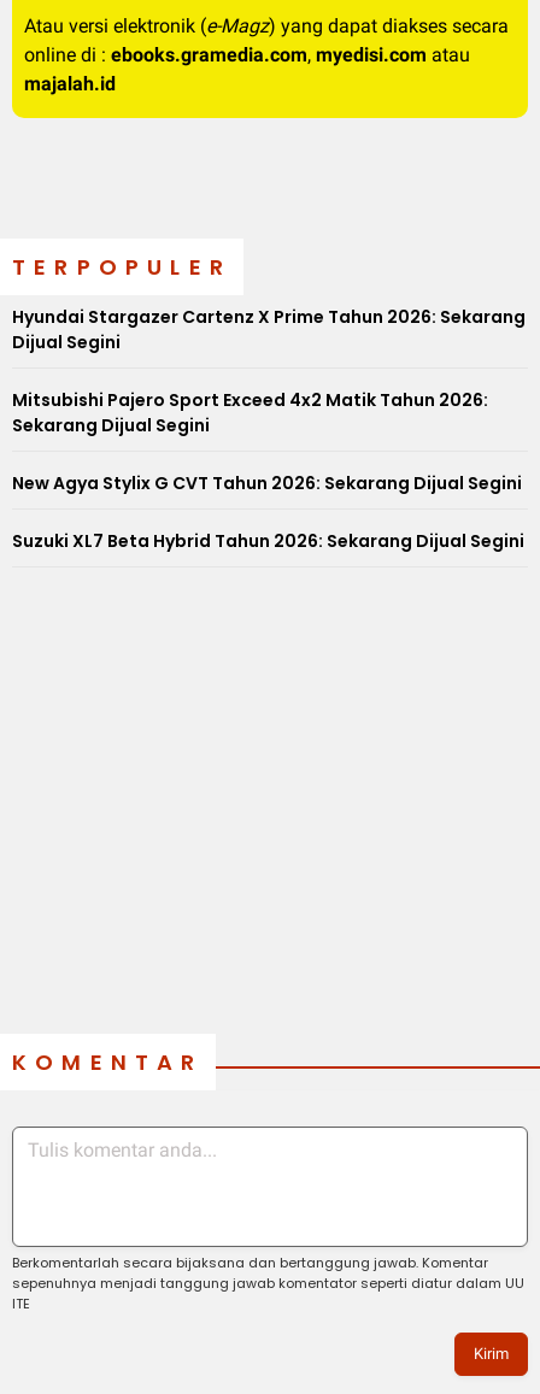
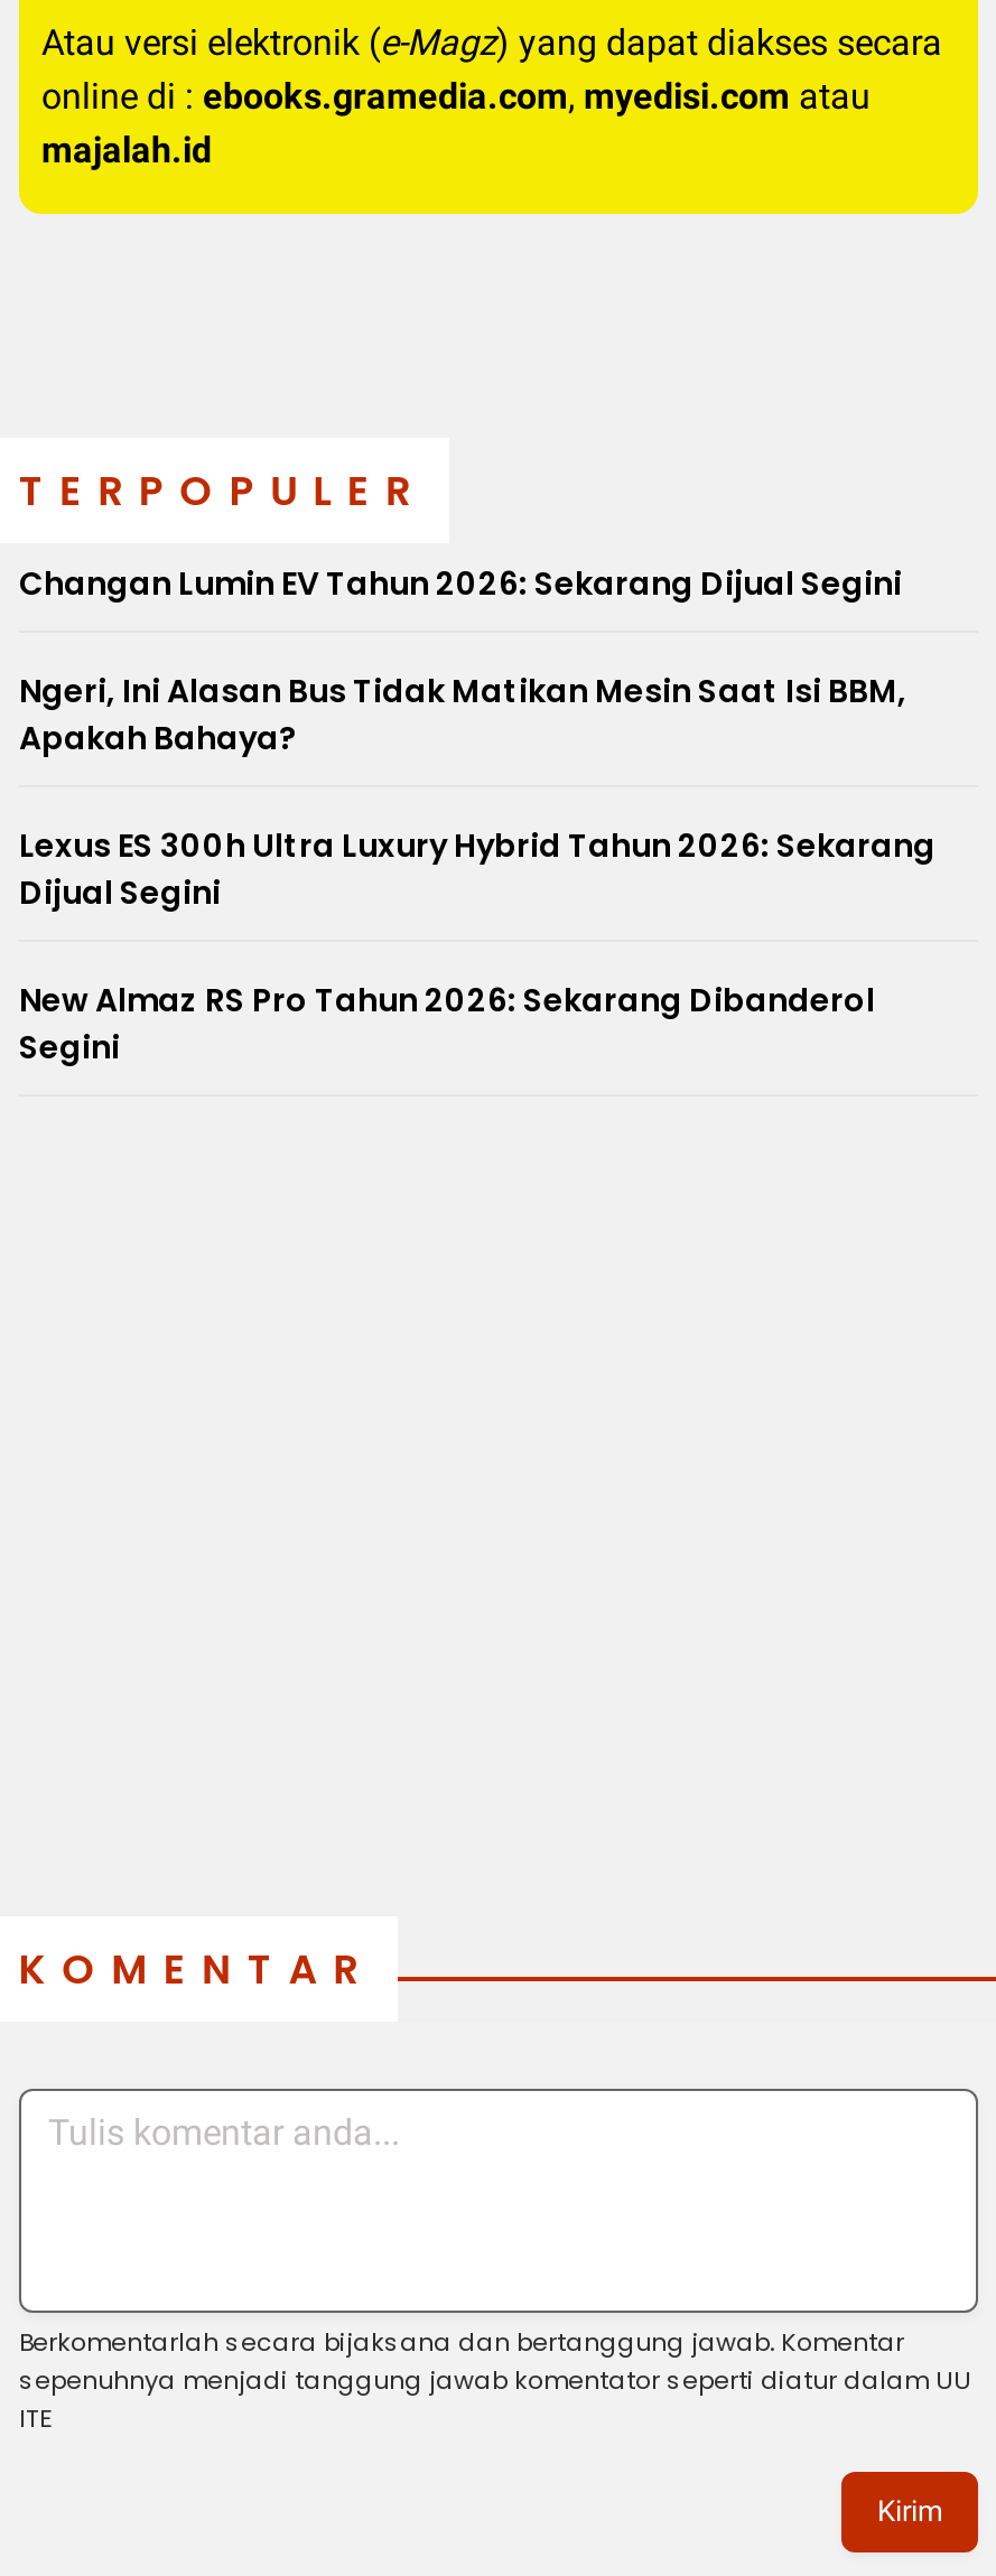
- Hyundai Stargazer Cartenz X Prime Tahun 2026: Sekarang
+ Changan Lumin EV Tahun 2026: Sekarang Dijual Segini
+ Ngeri, Ini Alasan Bus Tidak Matikan Mesin Saat Isi BBM,
+ Apakah Bahaya?
+ Lexus ES 300h Ultra Luxury Hybrid Tahun 2026: Sekarang

moved down: Dijual Segini

- Mitsubishi Pajero Sport Exceed 4x2 Matik Tahun 2026:
- Sekarang Dijual Segini
- New Agya Stylix G CVT Tahun 2026: Sekarang Dijual Segini
- Suzuki XL7 Beta Hybrid Tahun 2026: Sekarang Dijual Segini
+ New Almaz RS Pro Tahun 2026: Sekarang Dibanderol
+ Segini
